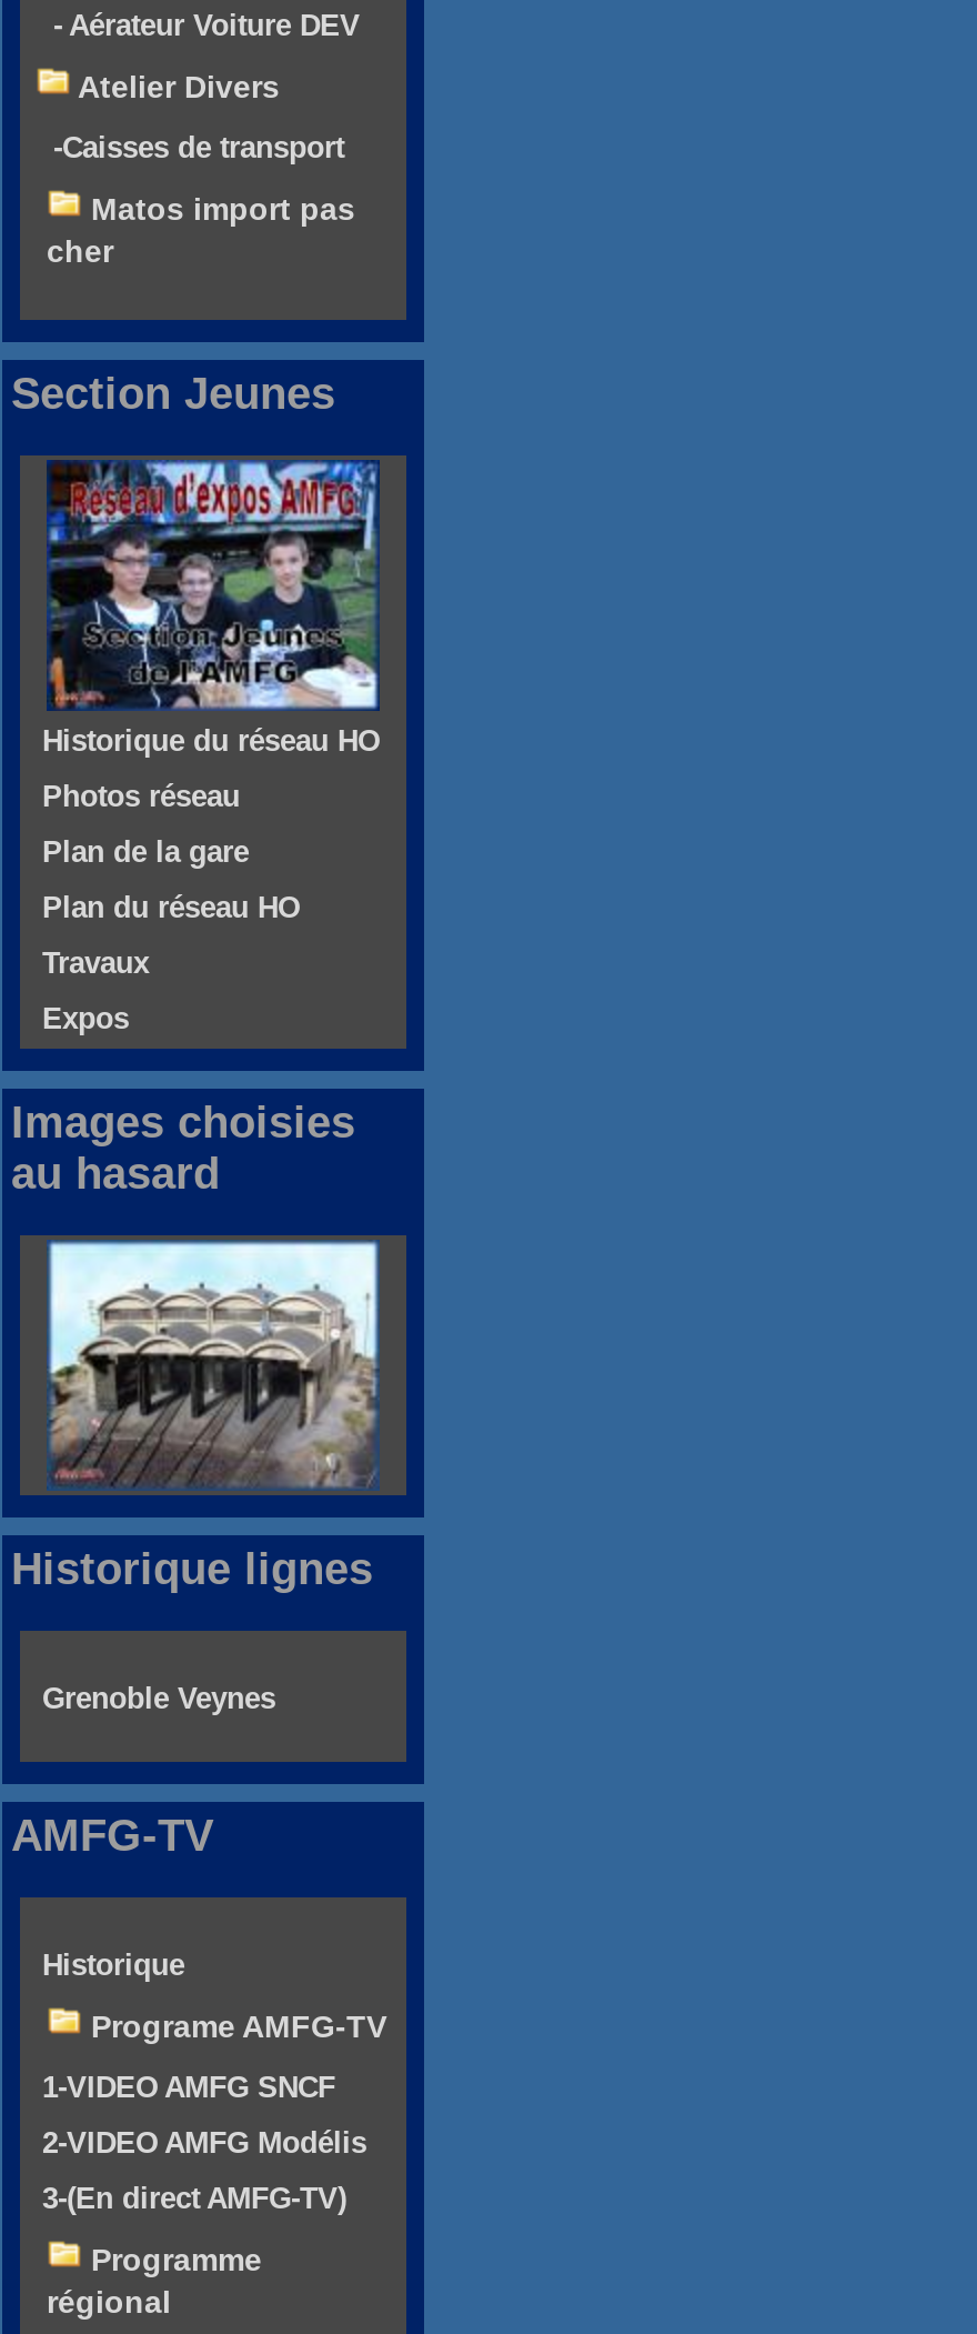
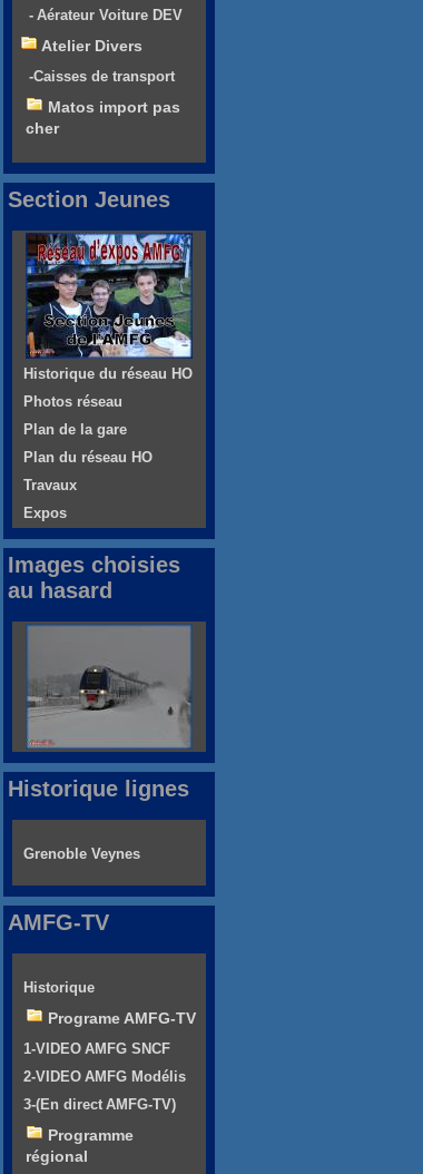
- [image]
+ [image]
